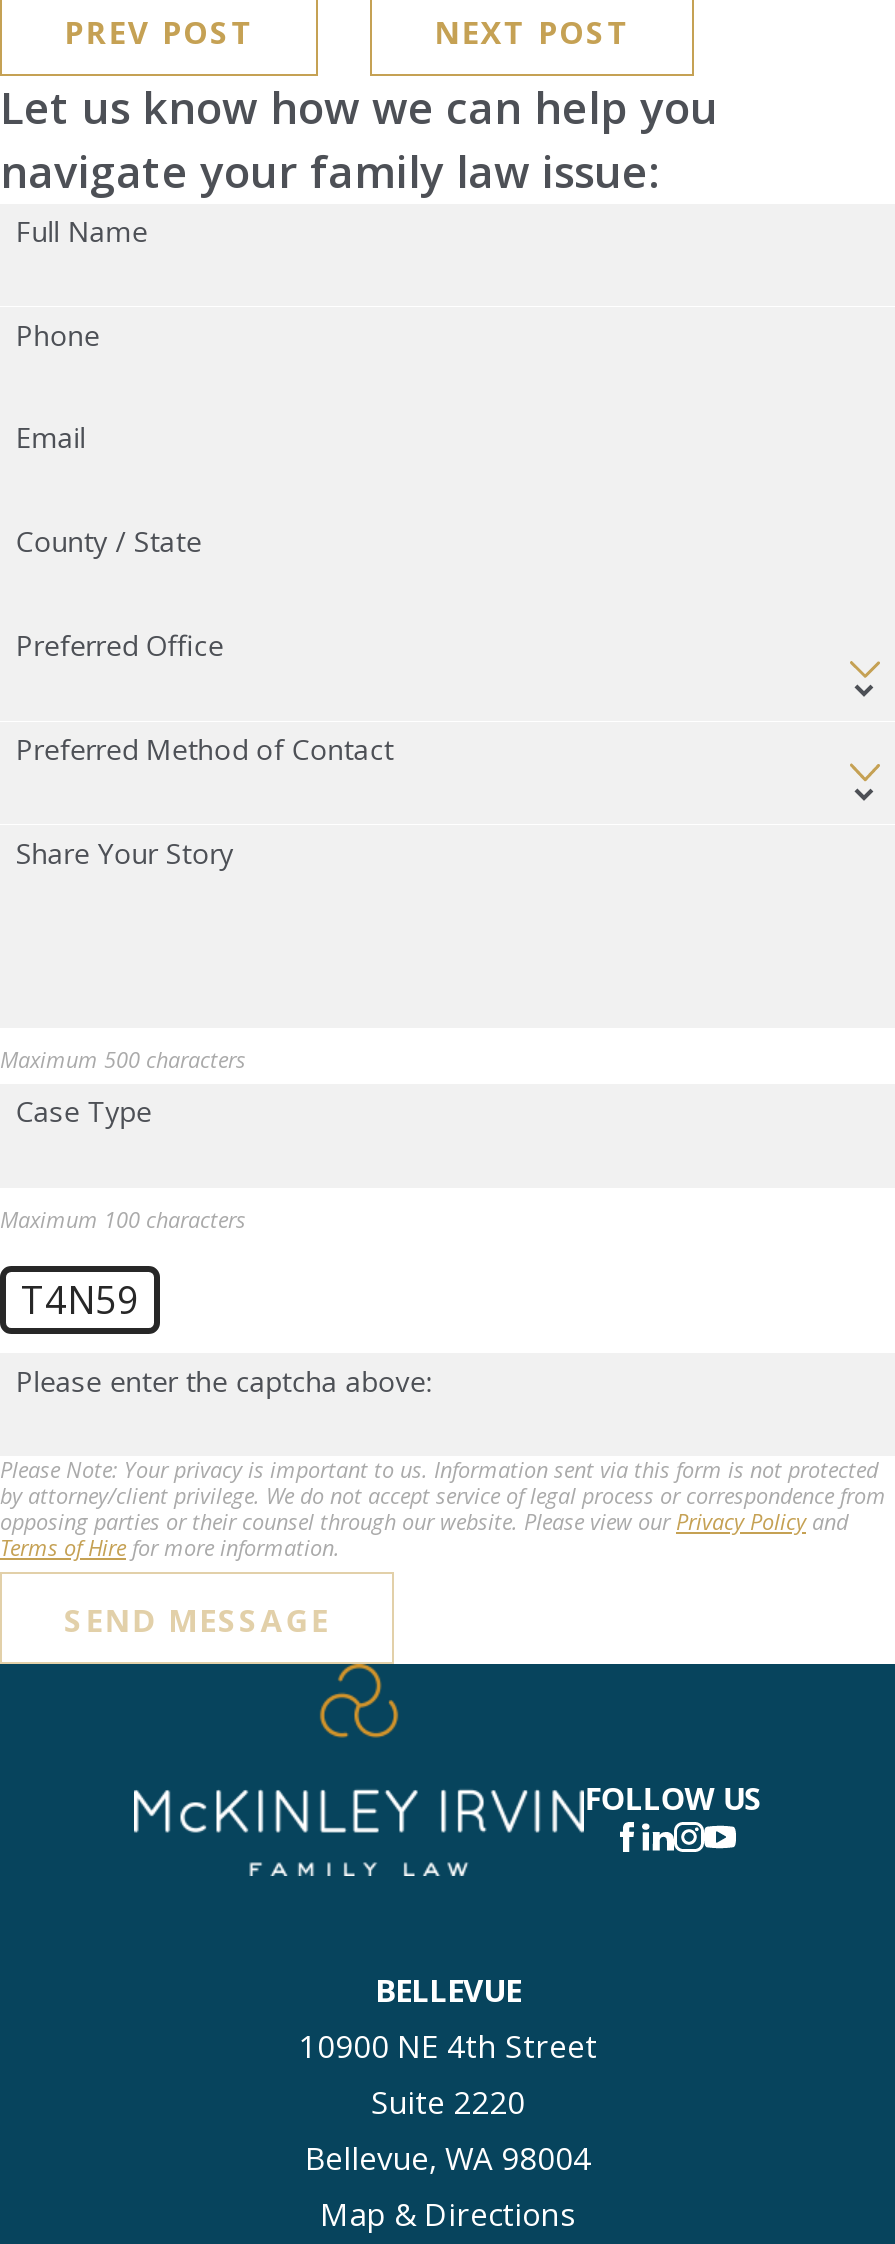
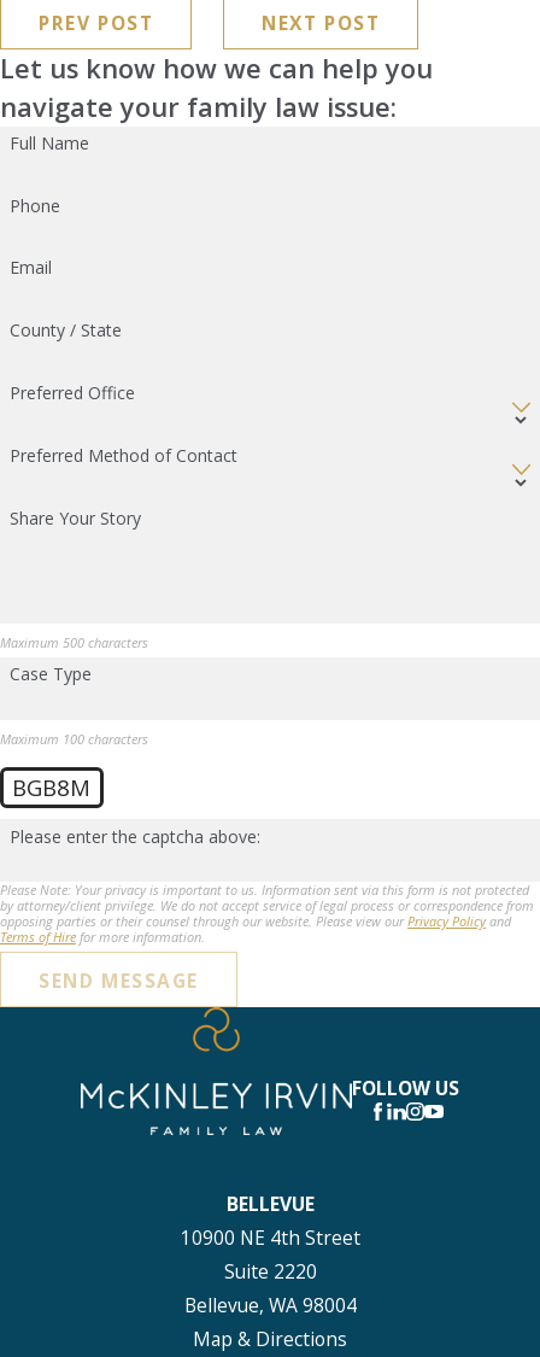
- T4N59
+ BGB8M
